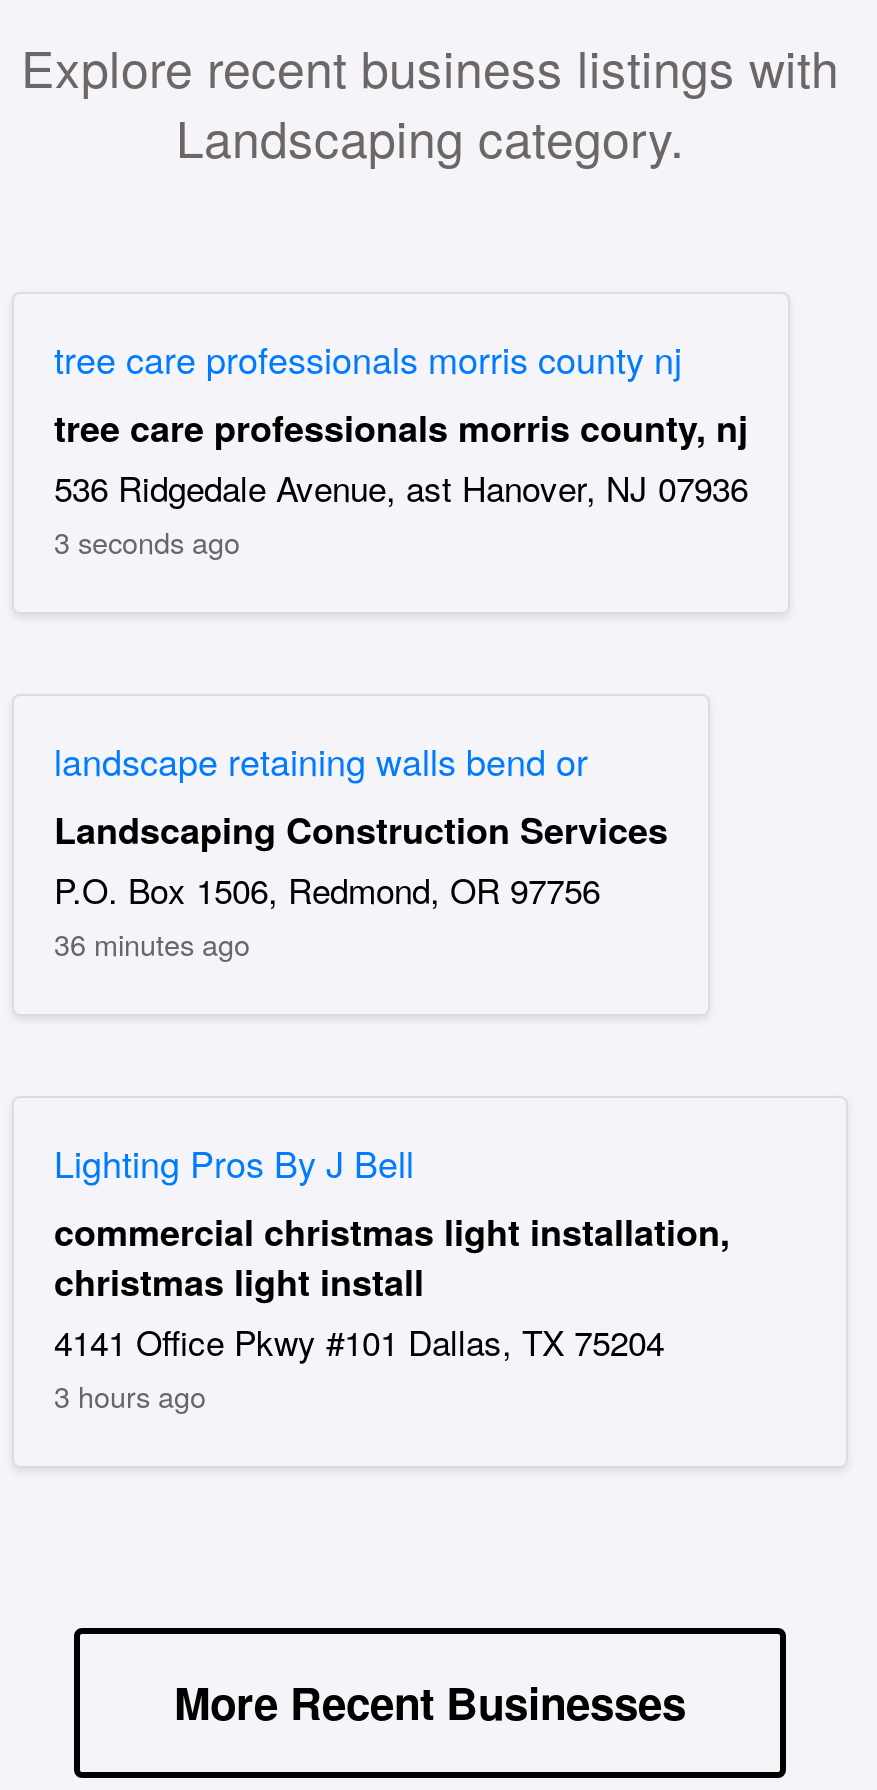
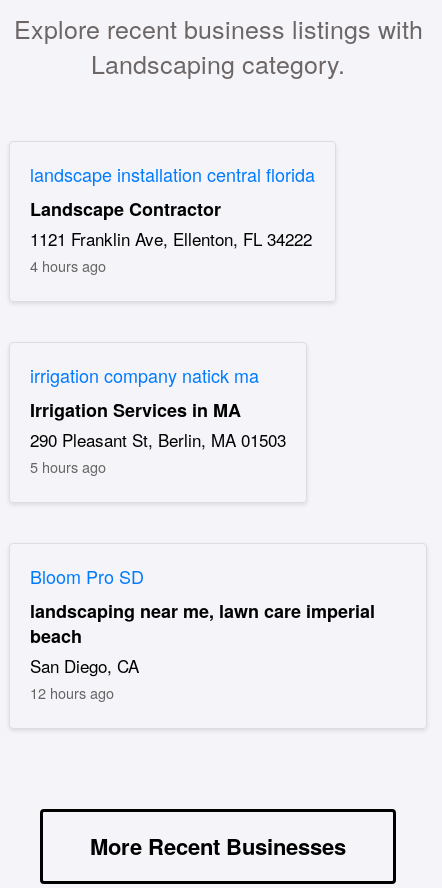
- tree care professionals morris county nj
- tree care professionals morris county, nj
- 536 Ridgedale Avenue, ast Hanover, NJ 07936
- 3 seconds ago
+ landscape installation central florida
+ Landscape Contractor
+ 1121 Franklin Ave, Ellenton, FL 34222
+ 4 hours ago

- landscape retaining walls bend or
- Landscaping Construction Services
- P.O. Box 1506, Redmond, OR 97756
- 36 minutes ago
+ irrigation company natick ma
+ Irrigation Services in MA
+ 290 Pleasant St, Berlin, MA 01503
+ 5 hours ago

- Lighting Pros By J Bell
- commercial christmas light installation,
- christmas light install
- 4141 Office Pkwy #101 Dallas, TX 75204
- 3 hours ago
+ Bloom Pro SD
+ landscaping near me, lawn care imperial
+ beach
+ San Diego, CA
+ 12 hours ago
